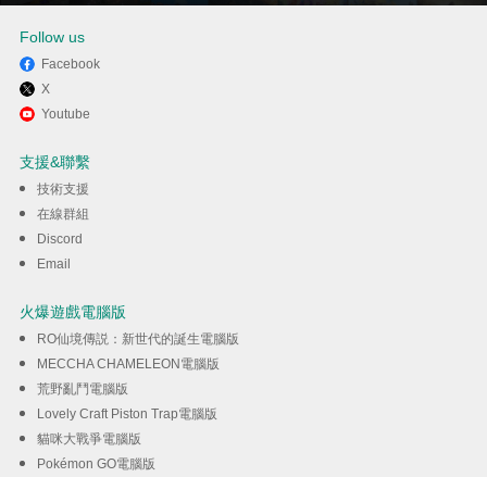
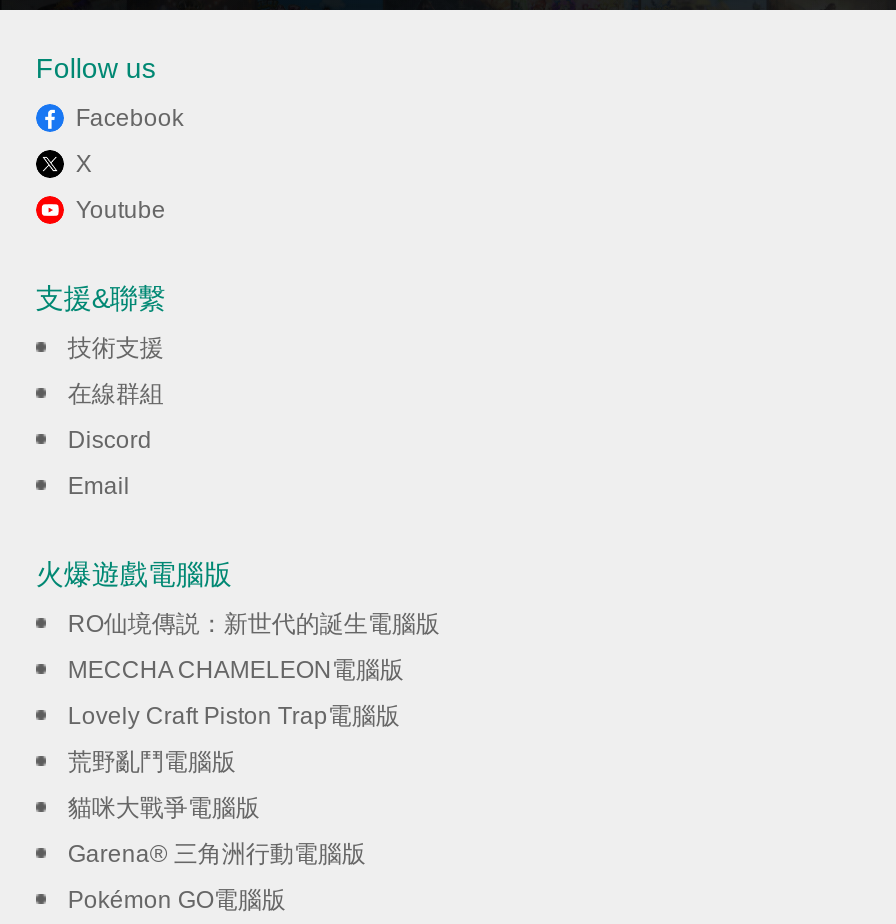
moved up: Lovely Craft Piston Trap電腦版

+ Garena® 三角洲行動電腦版
